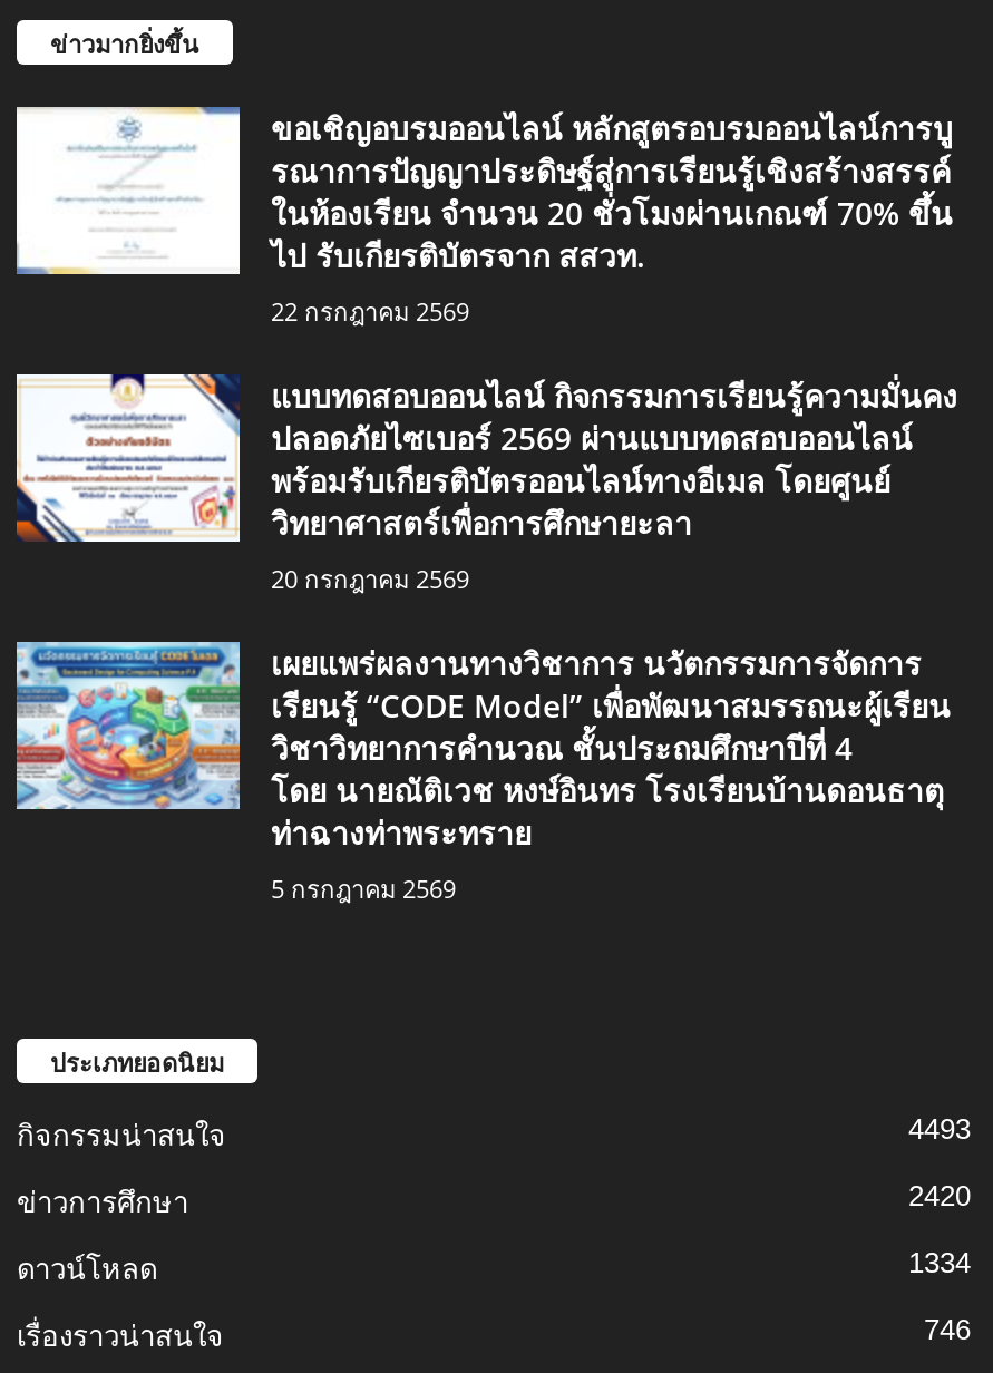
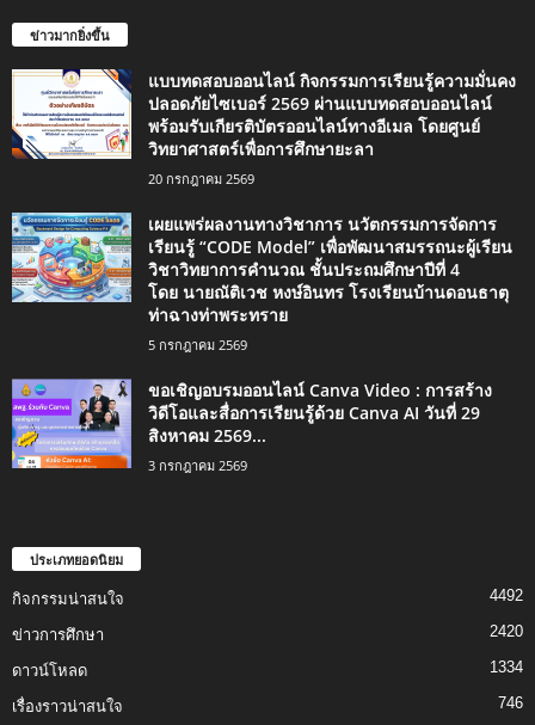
- [image]
- ขอเชิญอบรมออนไลน์ หลักสูตรอบรมออนไลน์การบู
- รณาการปัญญาประดิษฐ์สู่การเรียนรู้เชิงสร้างสรรค์
- ในห้องเรียน จำนวน 20 ชั่วโมงผ่านเกณฑ์ 70% ขึ้น
- ไป รับเกียรติบัตรจาก สสวท.
- 22 กรกฎาคม 2569

moved up: [image] | แบบทดสอบออนไลน์ กิจกรรมการเรียนรู้ความมั่นคง | ปลอดภัยไซเบอร์ 2569 ผ่านแบบทดสอบออนไลน์ | ... | ท่าฉางท่าพระทราย | 5 กรกฎาคม 2569

+ [image]
+ ขอเชิญอบรมออนไลน์ Canva Video : การสร้าง
+ วิดีโอและสื่อการเรียนรู้ด้วย Canva AI วันที่ 29
+ สิงหาคม 2569...
+ 3 กรกฎาคม 2569

- 4493
+ 4492
